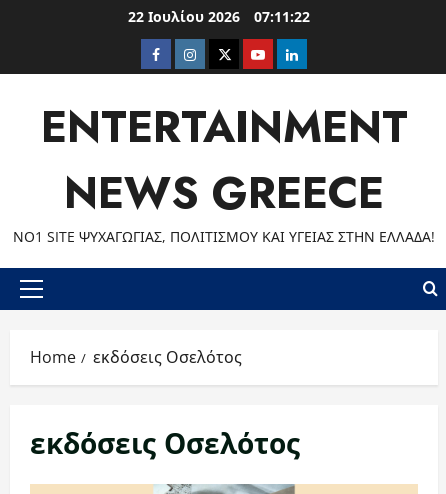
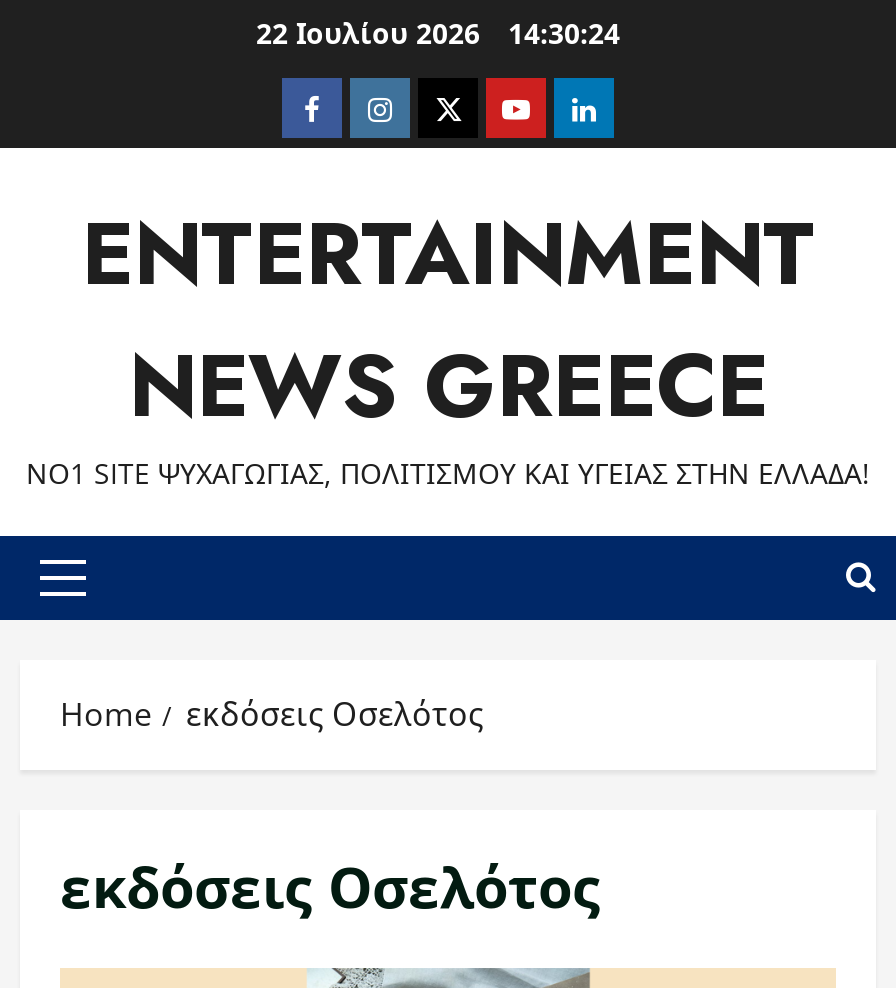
- 22 Ιουλίου 2026 07:11:22
+ 22 Ιουλίου 2026 14:30:24
